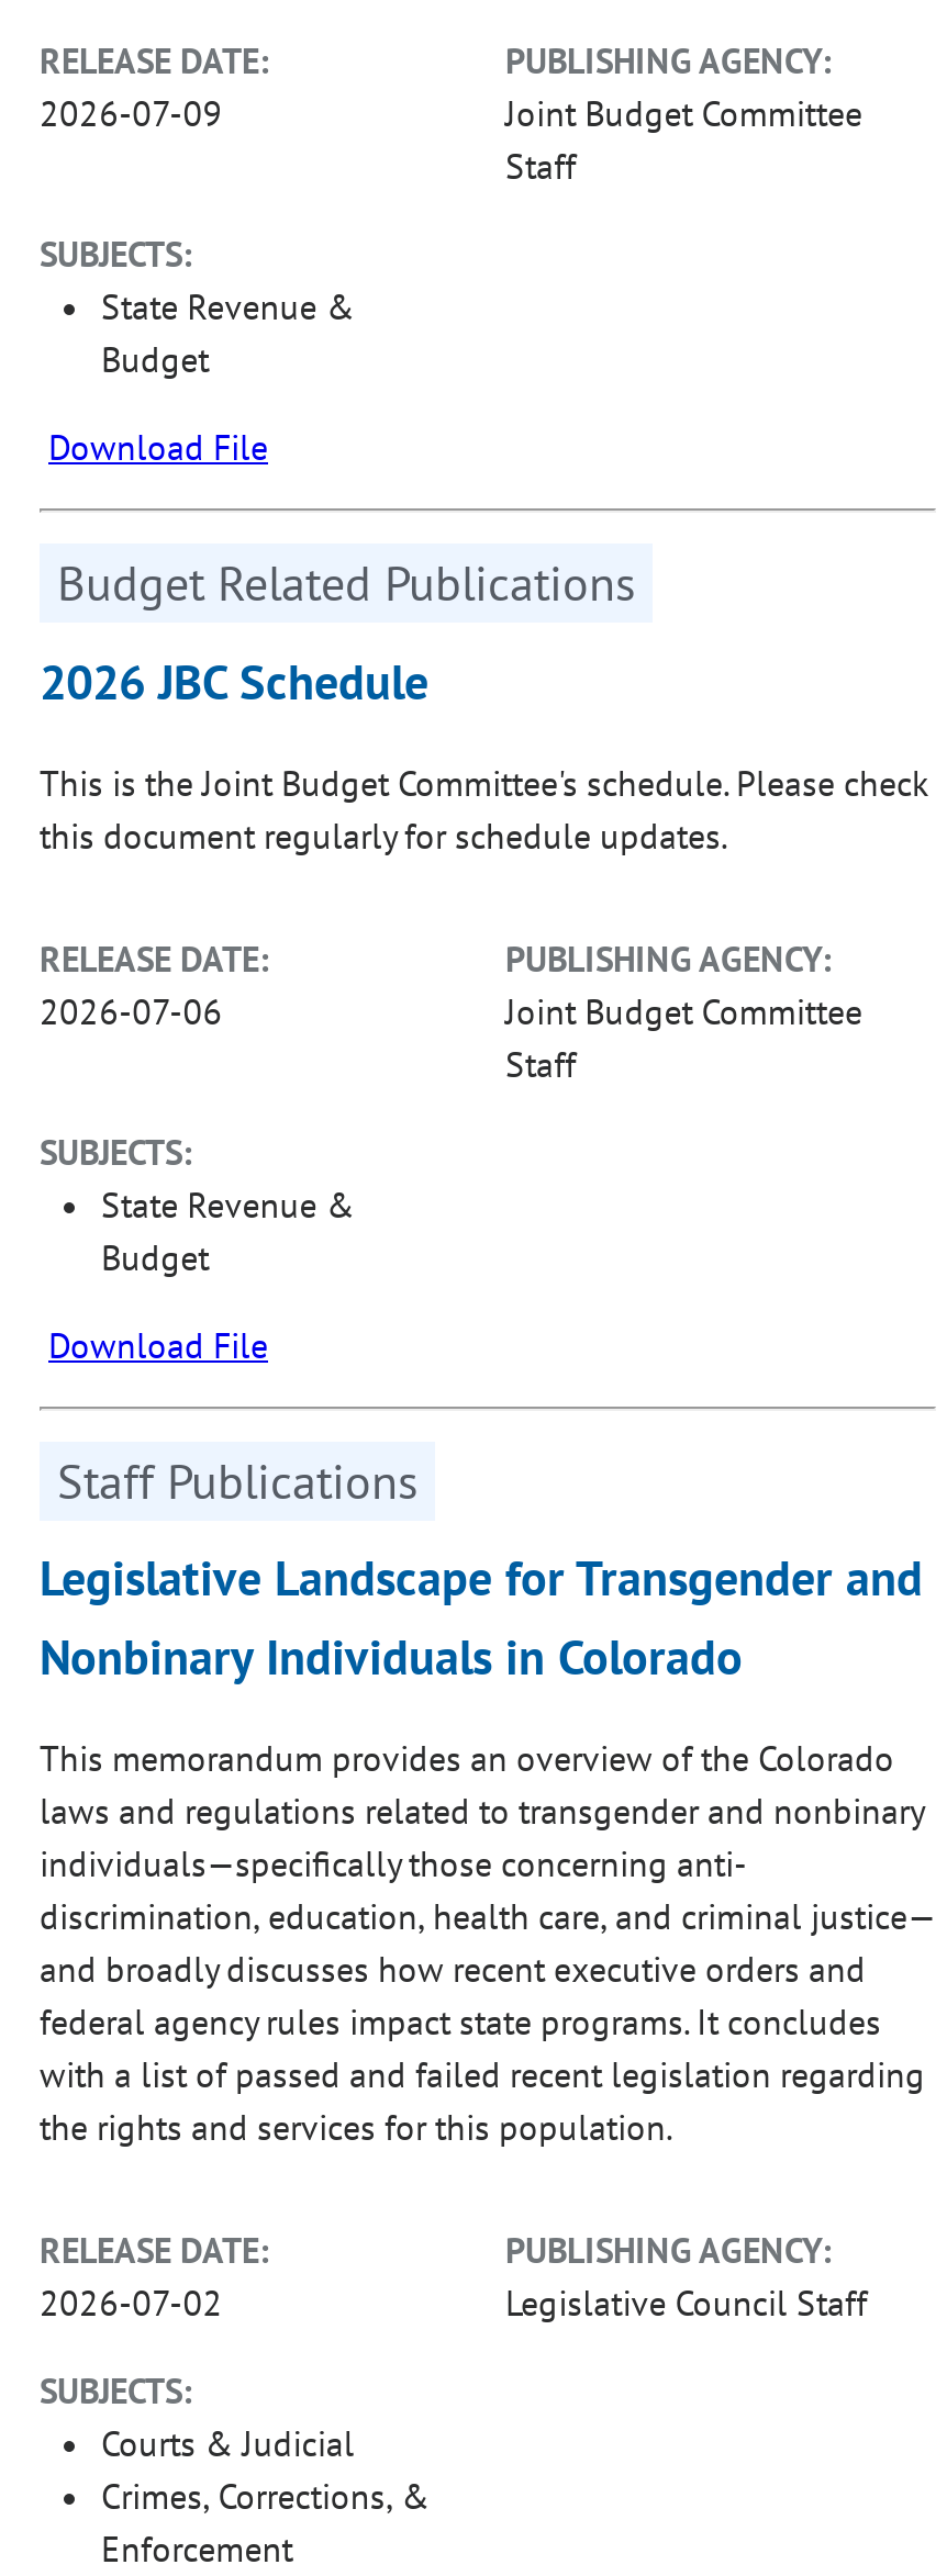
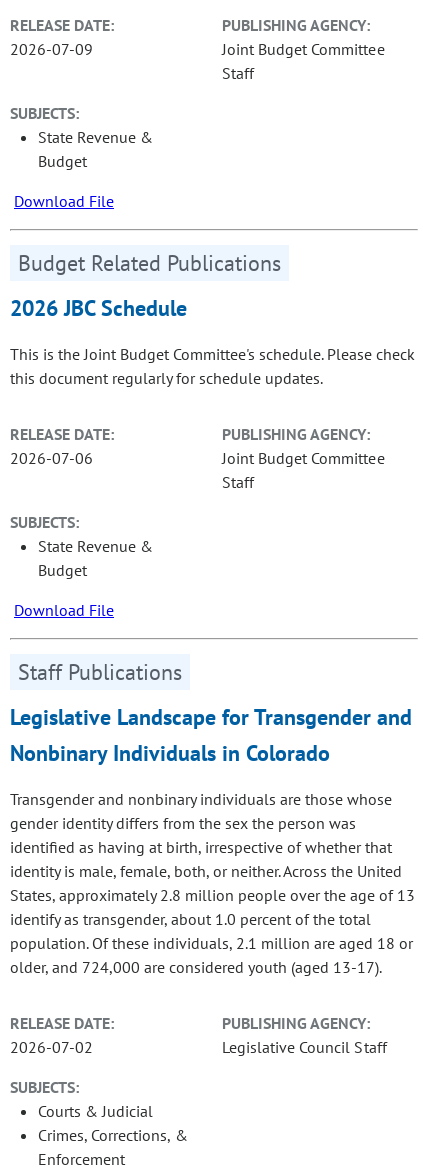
- This memorandum provides an overview of the Colorado
- laws and regulations related to transgender and nonbinary
- individuals—specifically those concerning anti-
- discrimination, education, health care, and criminal justice—
- and broadly discusses how recent executive orders and
- federal agency rules impact state programs. It concludes
- with a list of passed and failed recent legislation regarding
- the rights and services for this population.
+ Transgender and nonbinary individuals are those whose
+ gender identity differs from the sex the person was
+ identified as having at birth, irrespective of whether that
+ identity is male, female, both, or neither. Across the United
+ States, approximately 2.8 million people over the age of 13
+ identify as transgender, about 1.0 percent of the total
+ population. Of these individuals, 2.1 million are aged 18 or
+ older, and 724,000 are considered youth (aged 13-17).
